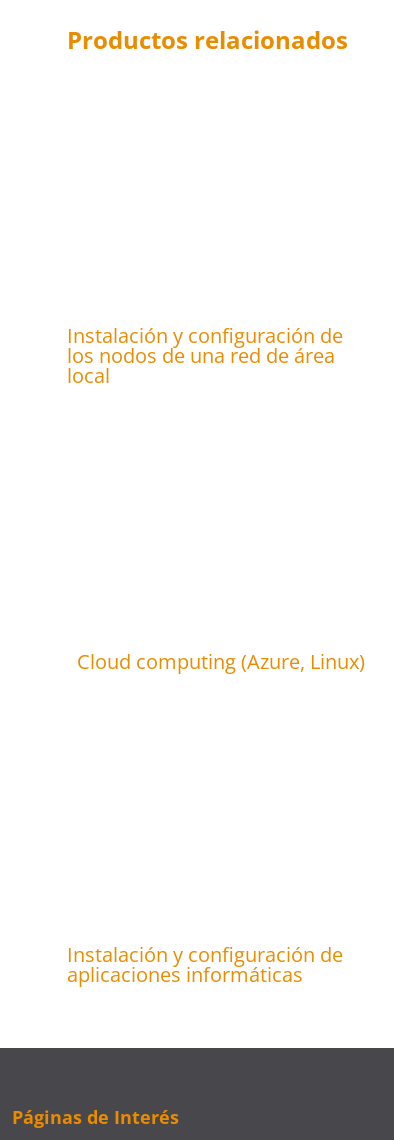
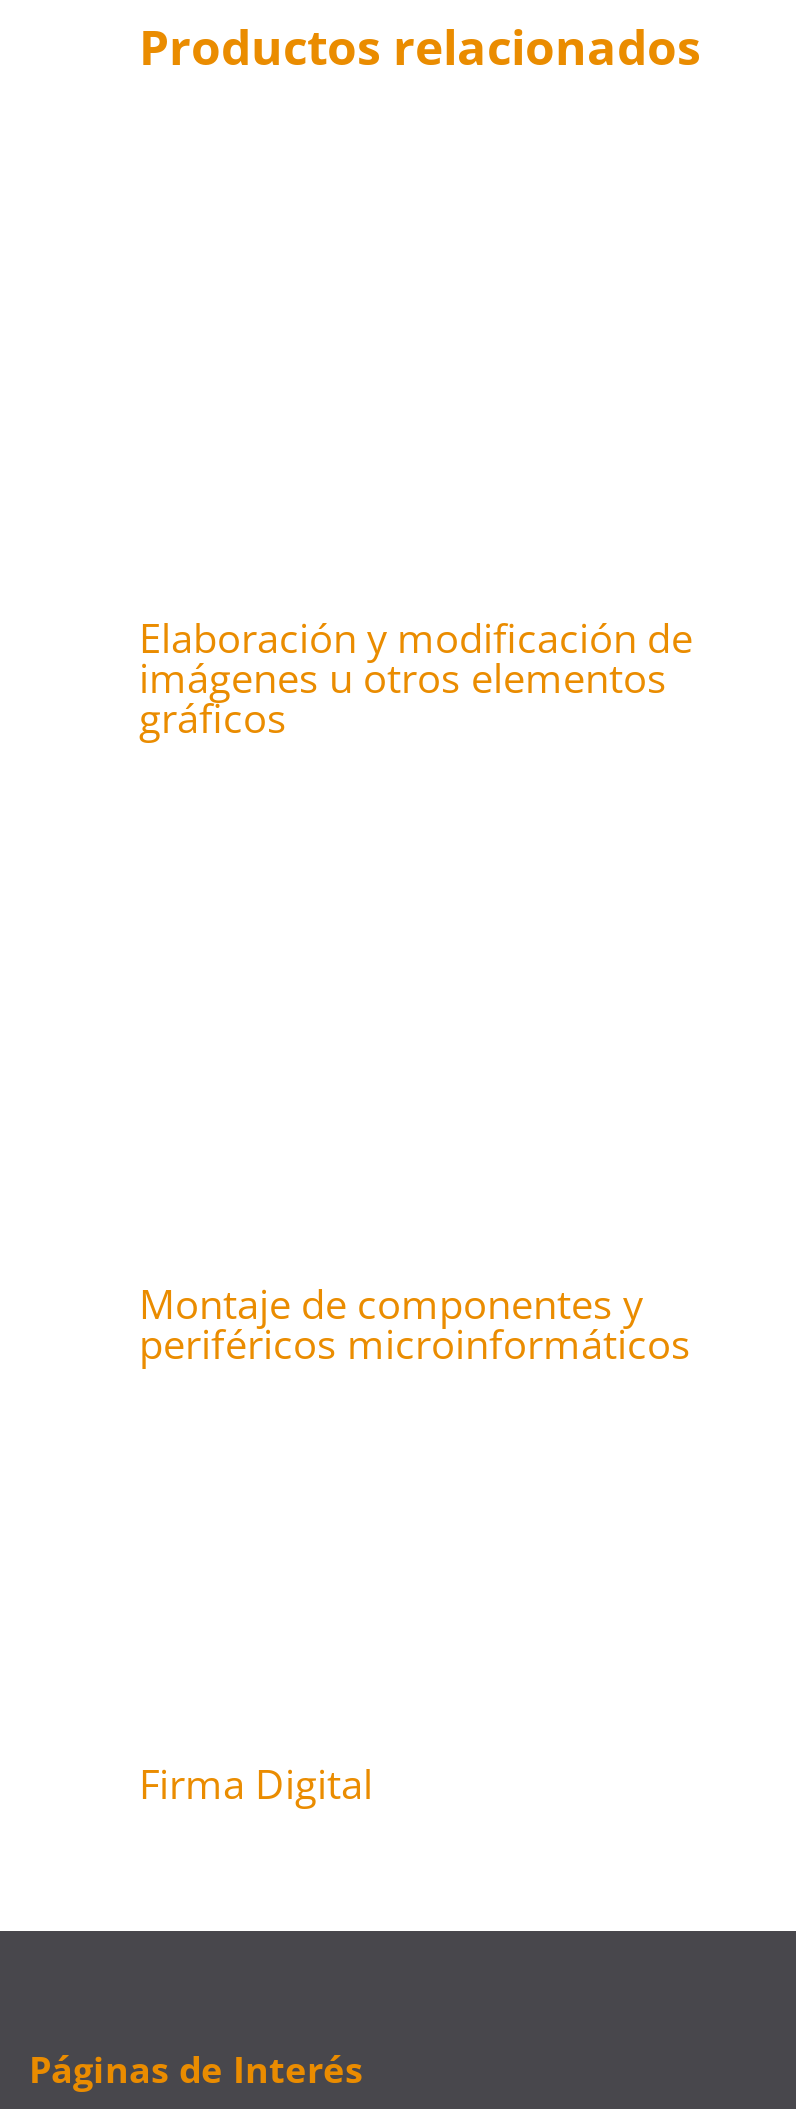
- Instalación y configuración de
- los nodos de una red de área
- local
+ Elaboración y modificación de
+ imágenes u otros elementos
+ gráficos

- Cloud computing (Azure, Linux)
+ Montaje de componentes y
+ periféricos microinformáticos

- Instalación y configuración de
- aplicaciones informáticas
+ Firma Digital
